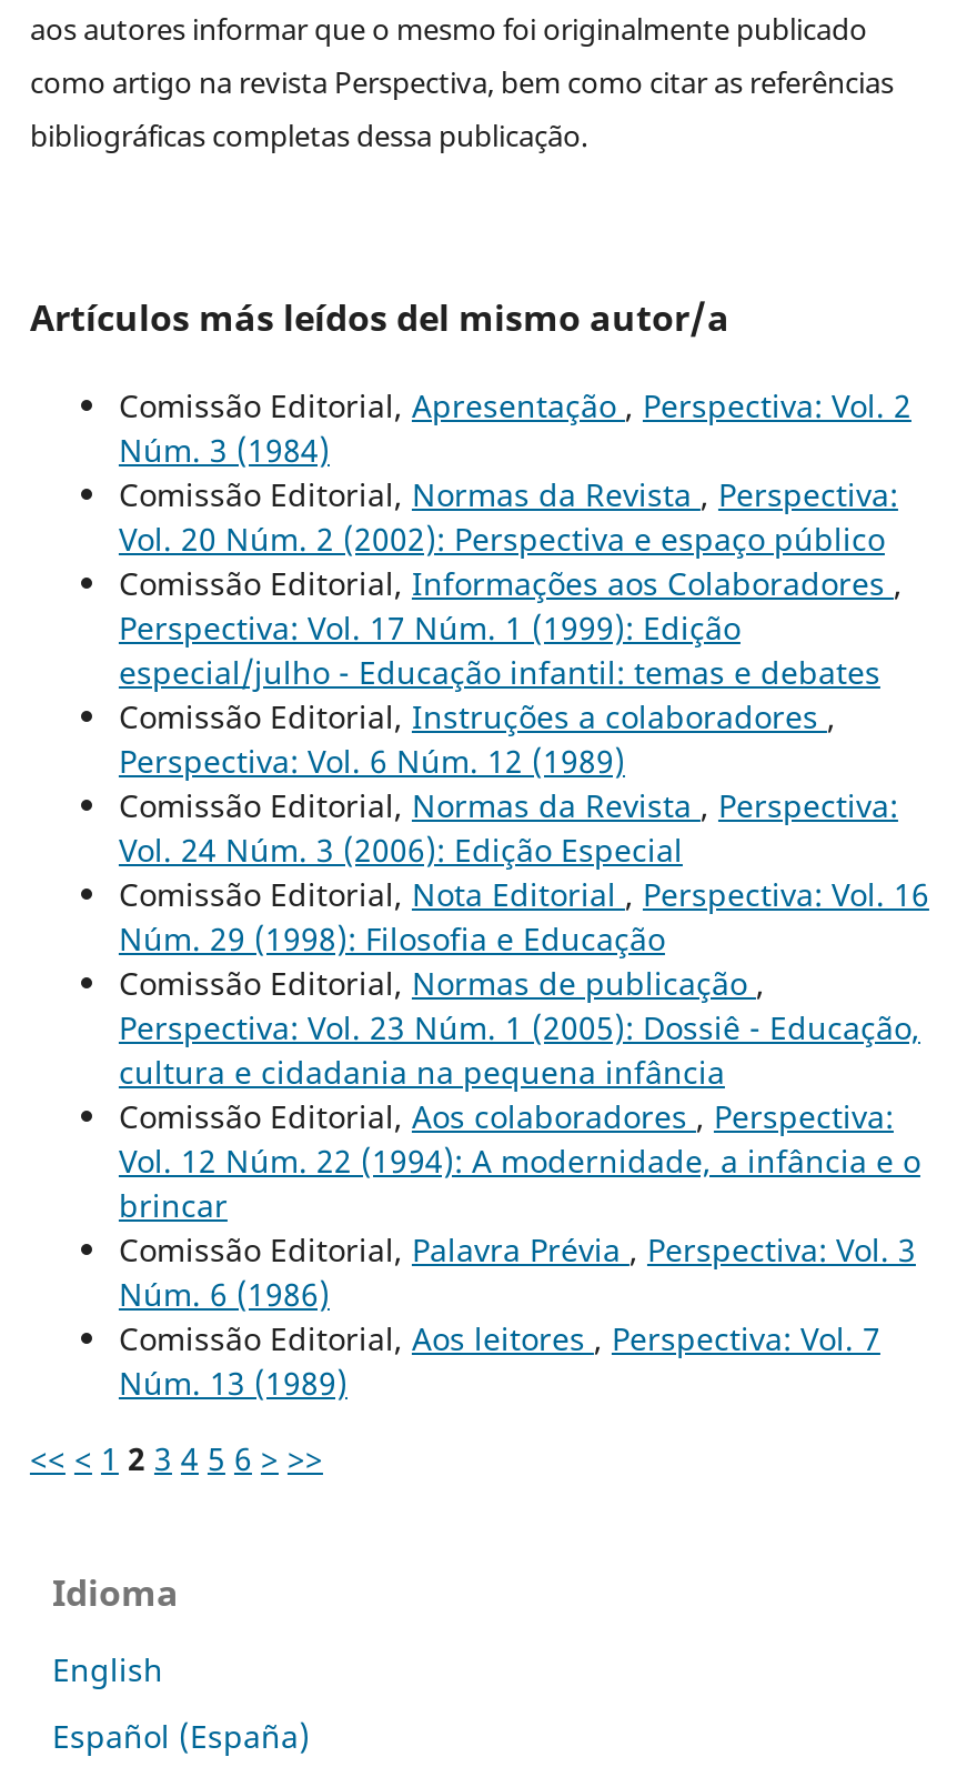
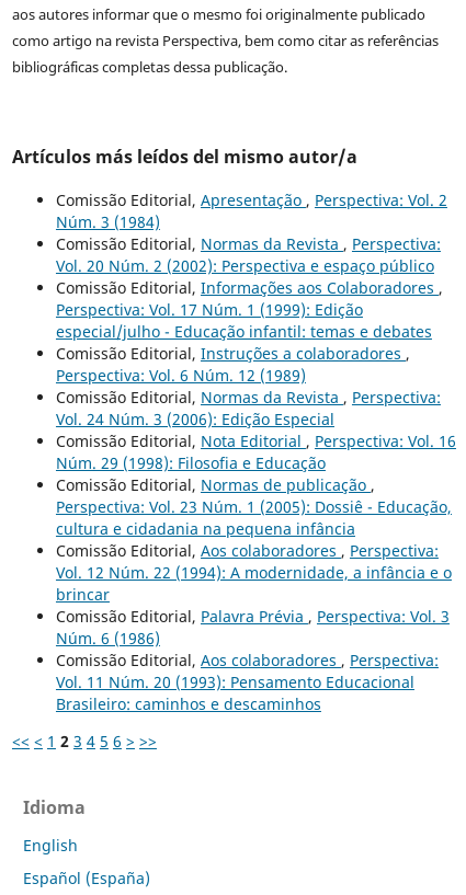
- Comissão Editorial, Aos leitores, Perspectiva: Vol. 7
- Núm. 13 (1989)
+ Comissão Editorial, Aos colaboradores, Perspectiva:
+ Vol. 11 Núm. 20 (1993): Pensamento Educacional
+ Brasileiro: caminhos e descaminhos
